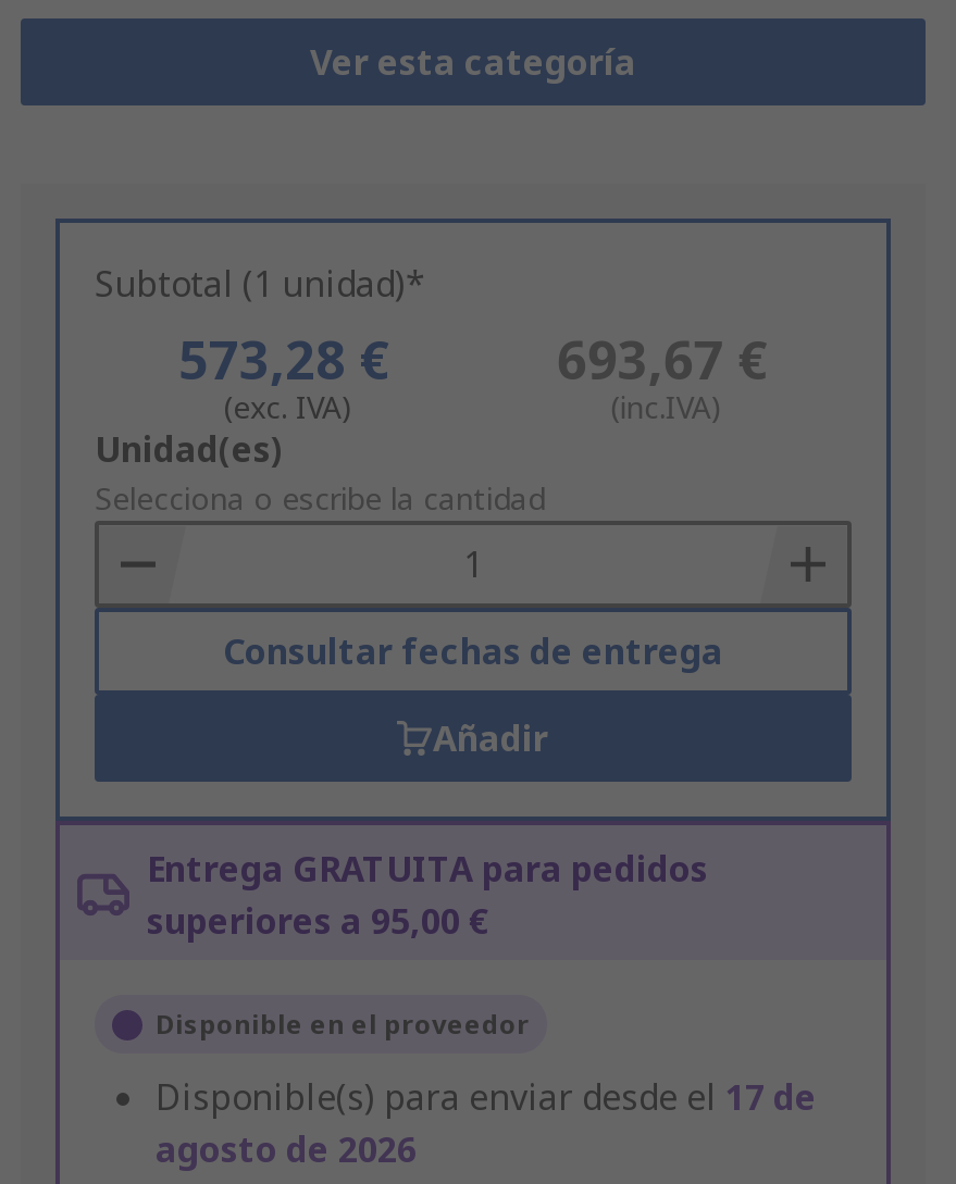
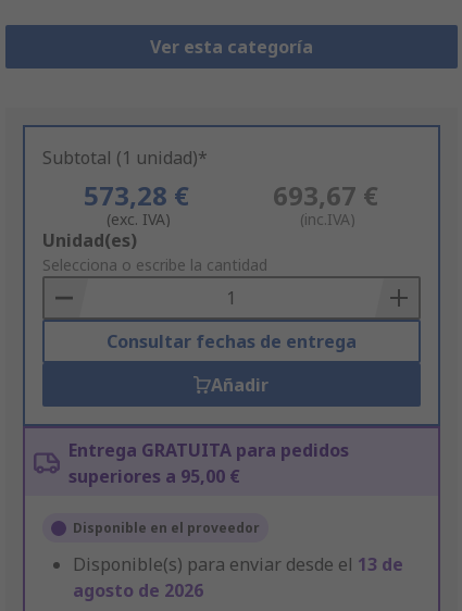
- Disponible(s) para enviar desde el 17 de
+ Disponible(s) para enviar desde el 13 de
